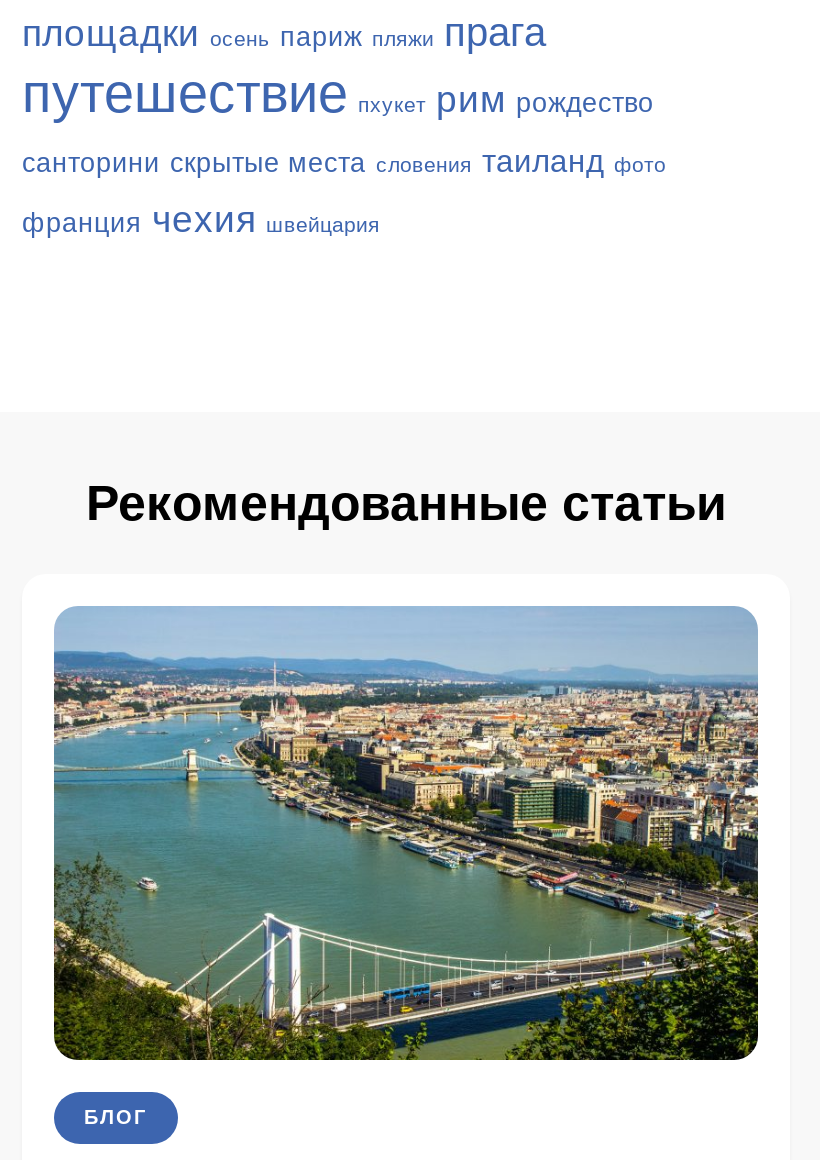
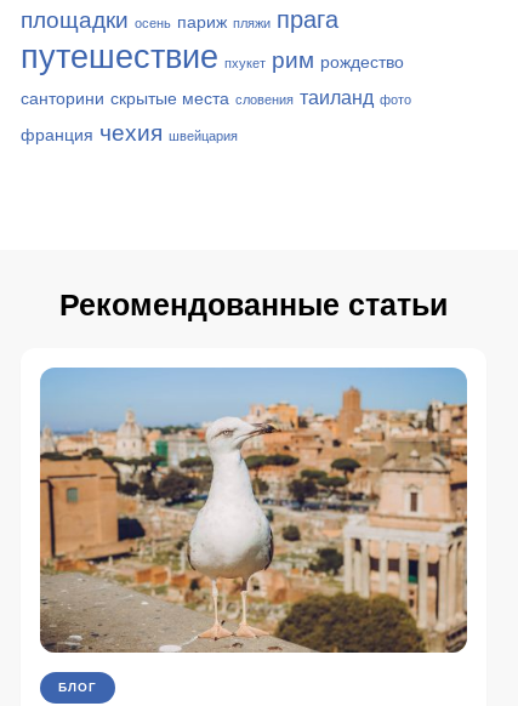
- [image]
+ [image]
